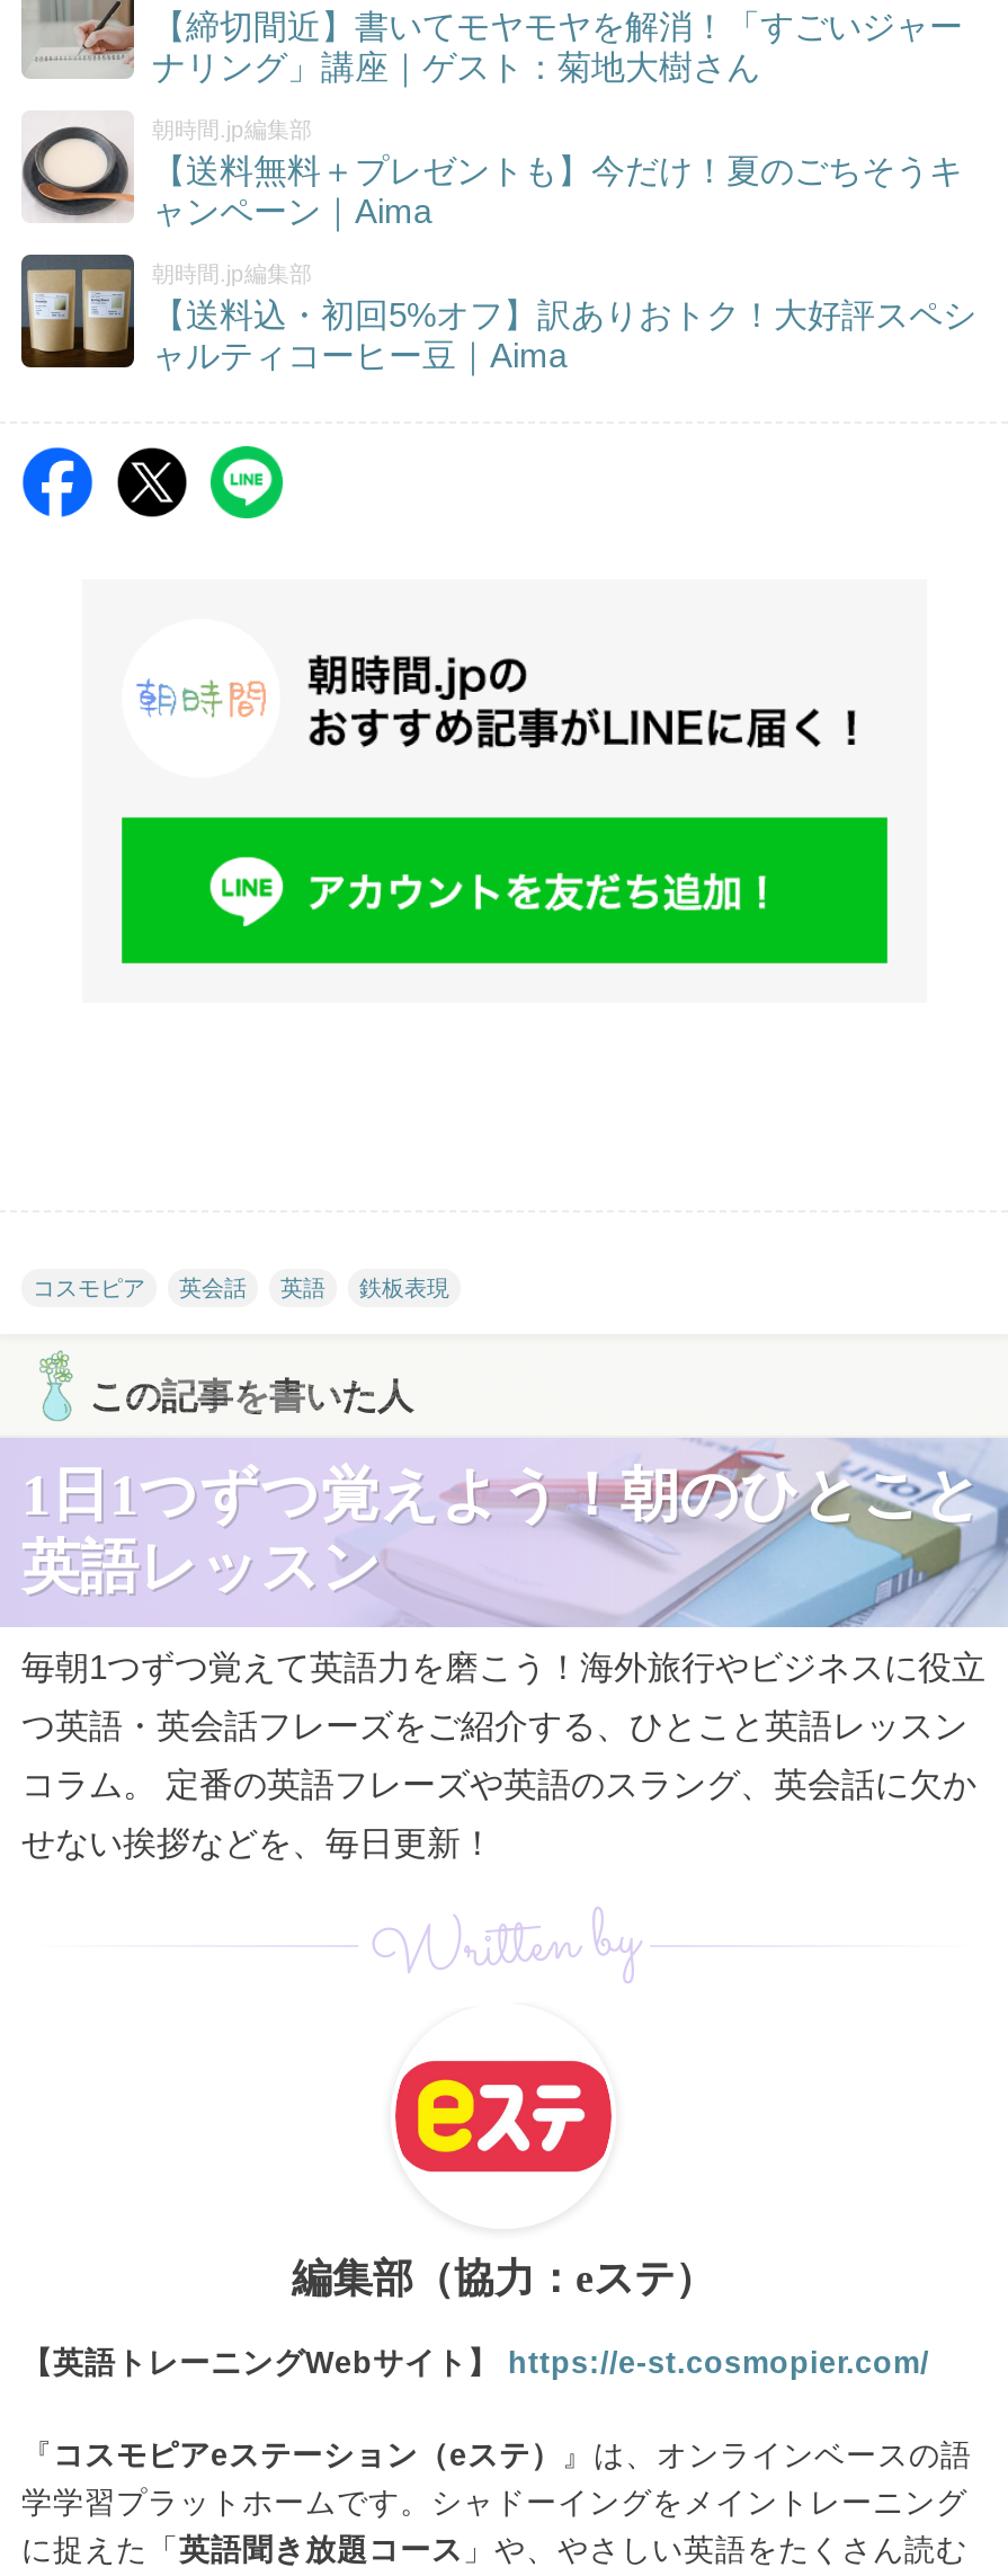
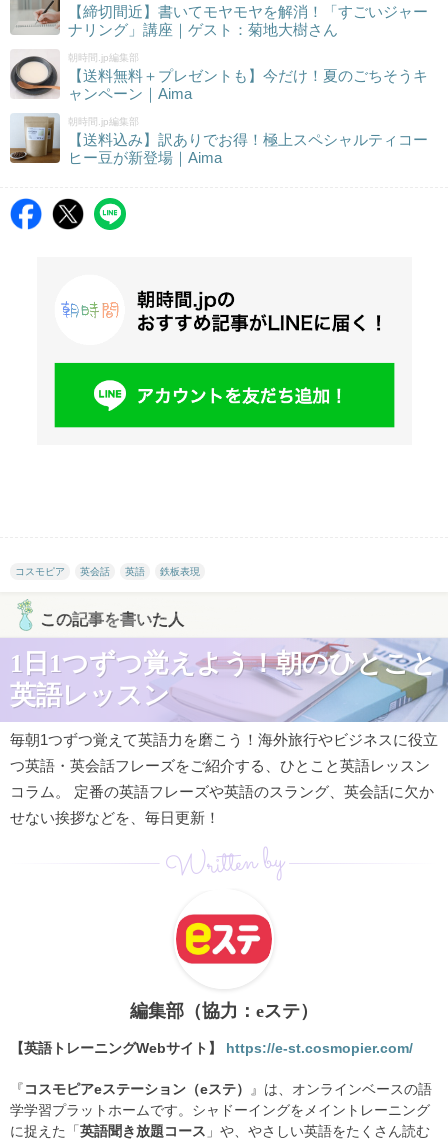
- [image]
- 【送料込・初回5%オフ】訳ありおトク！大好評スペシ
- ャルティコーヒー豆｜Aima
+ [image]
+ 【送料込み】訳ありでお得！極上スペシャルティコー
+ ヒー豆が新登場｜Aima
